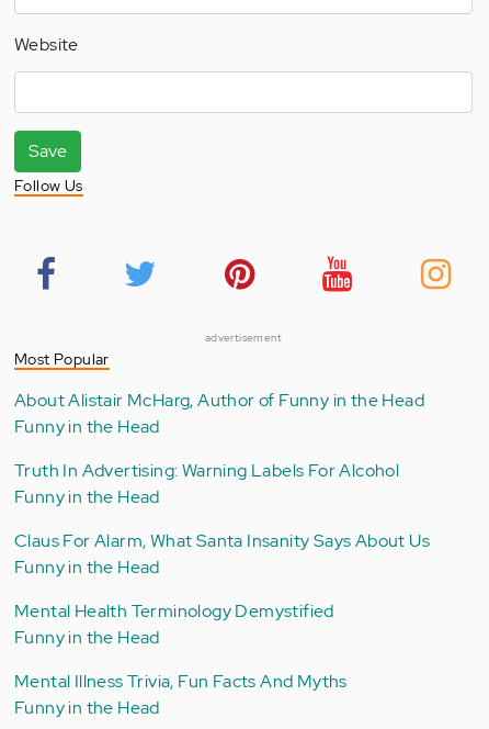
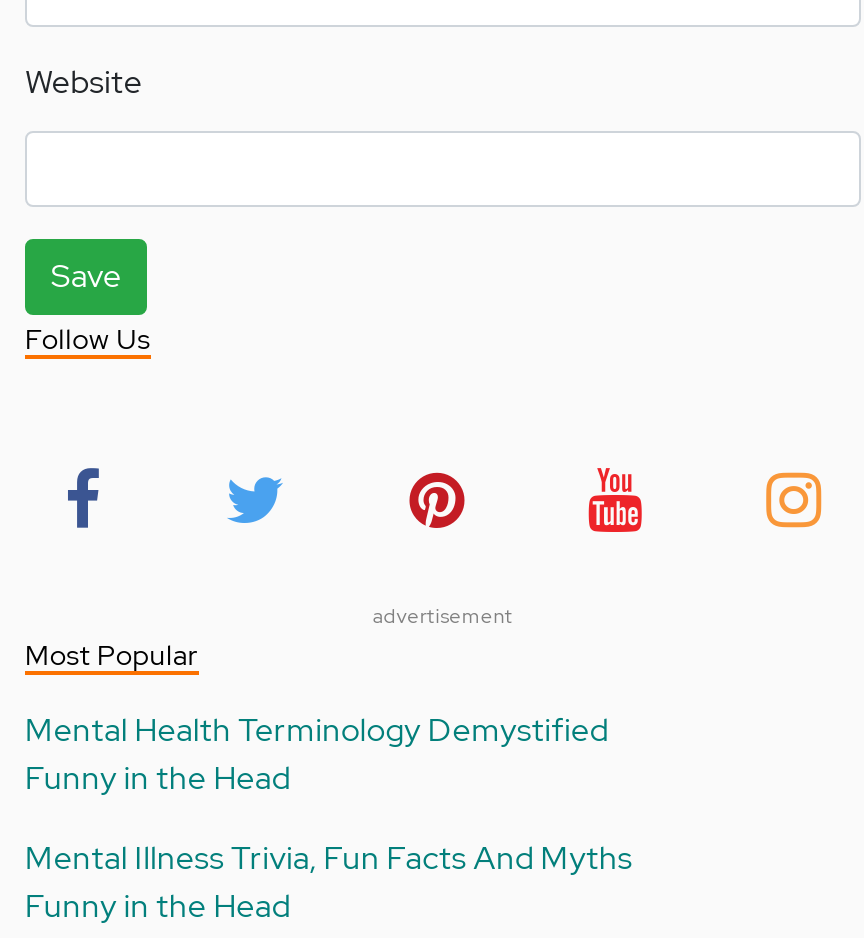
- About Alistair McHarg, Author of Funny in the Head
- Funny in the Head
- Truth In Advertising: Warning Labels For Alcohol
- Funny in the Head
- Claus For Alarm, What Santa Insanity Says About Us
- Funny in the Head
